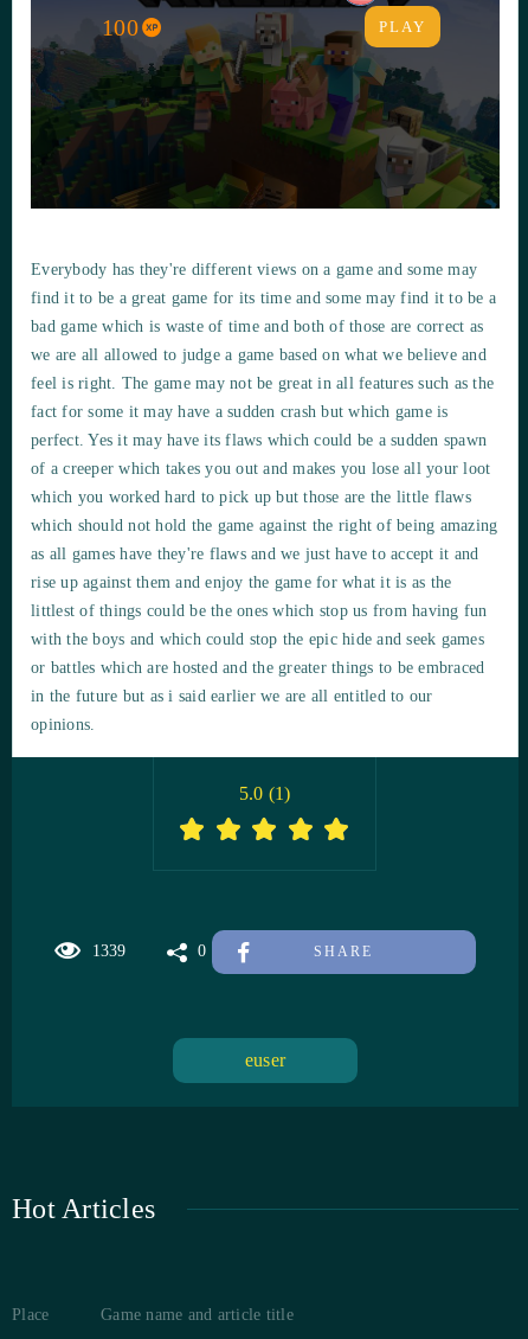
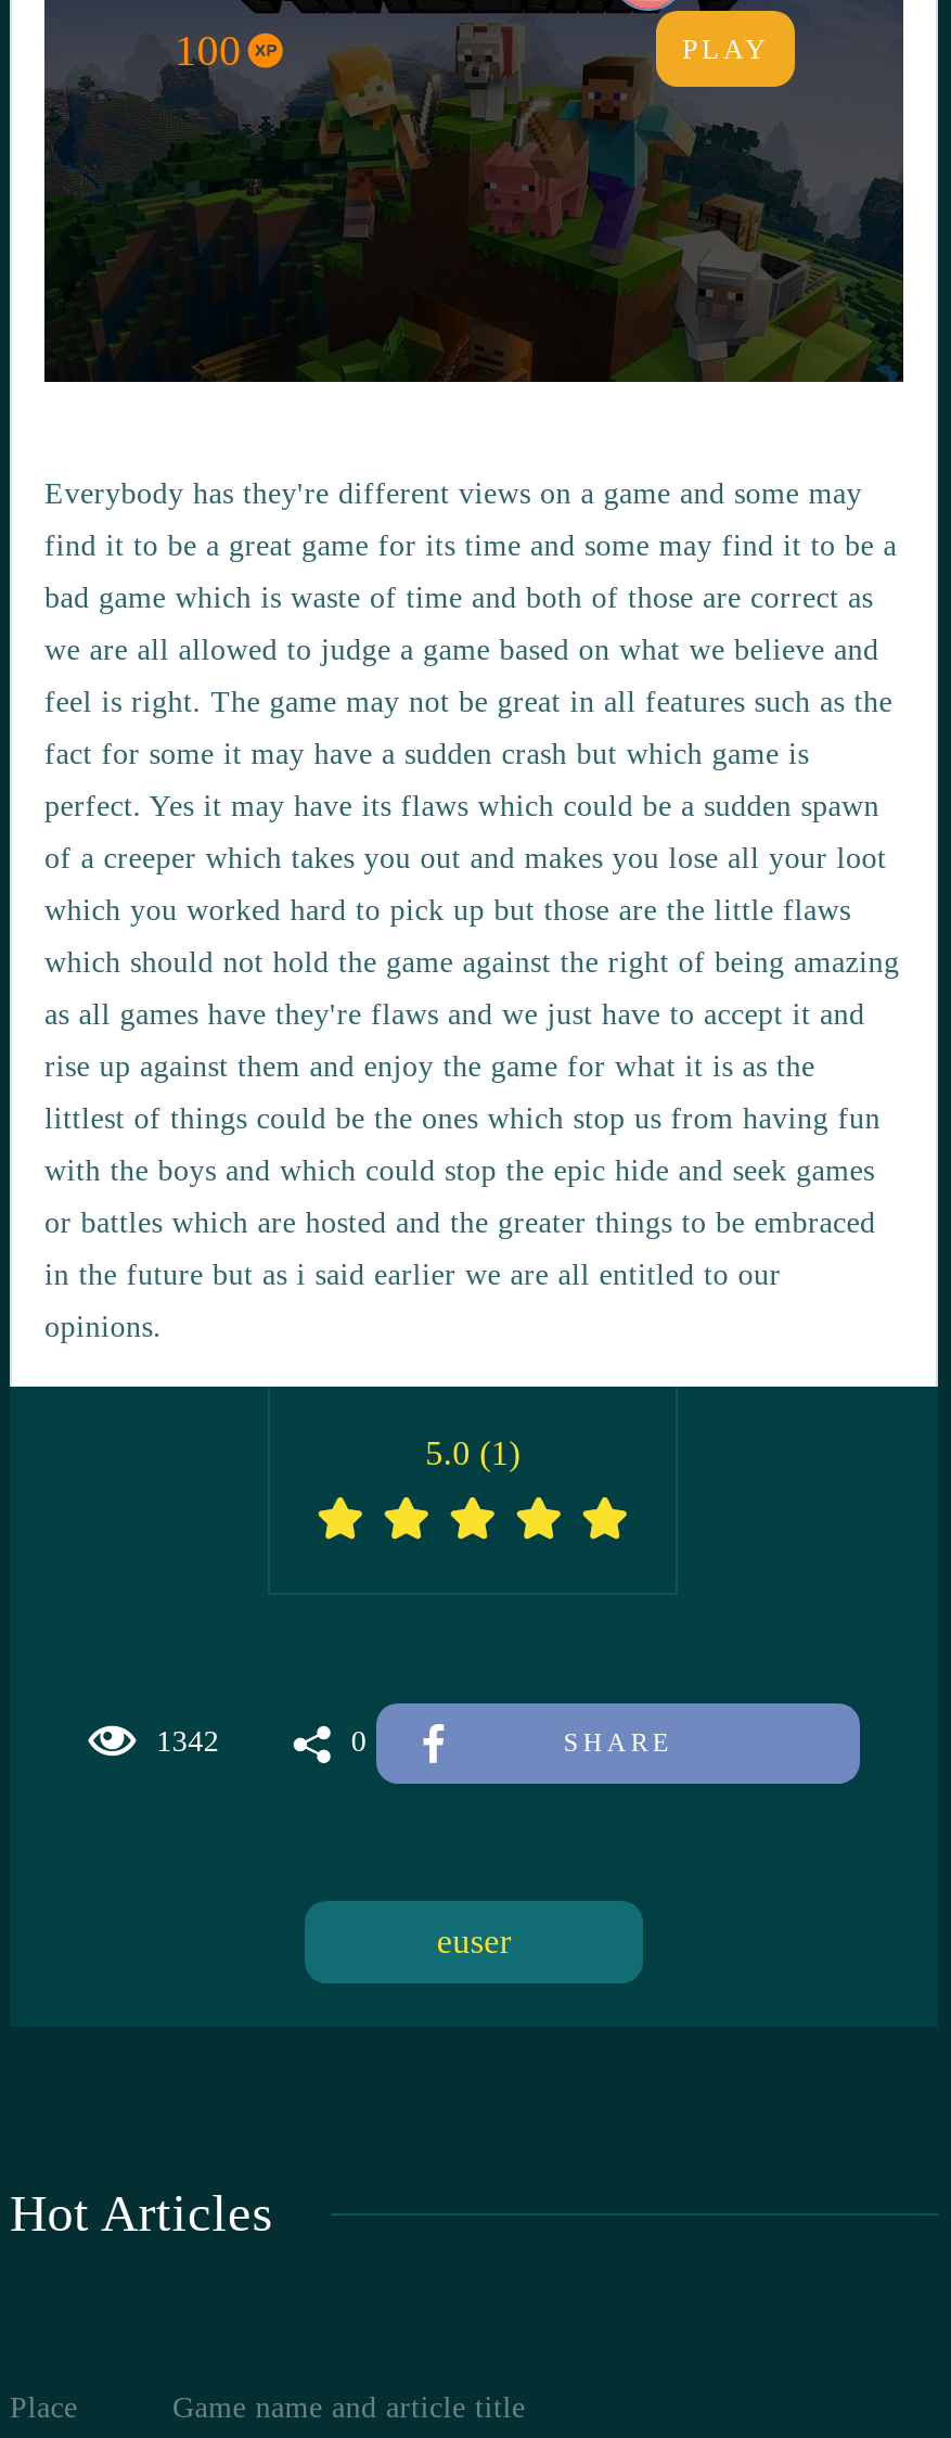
- 1339
+ 1342
